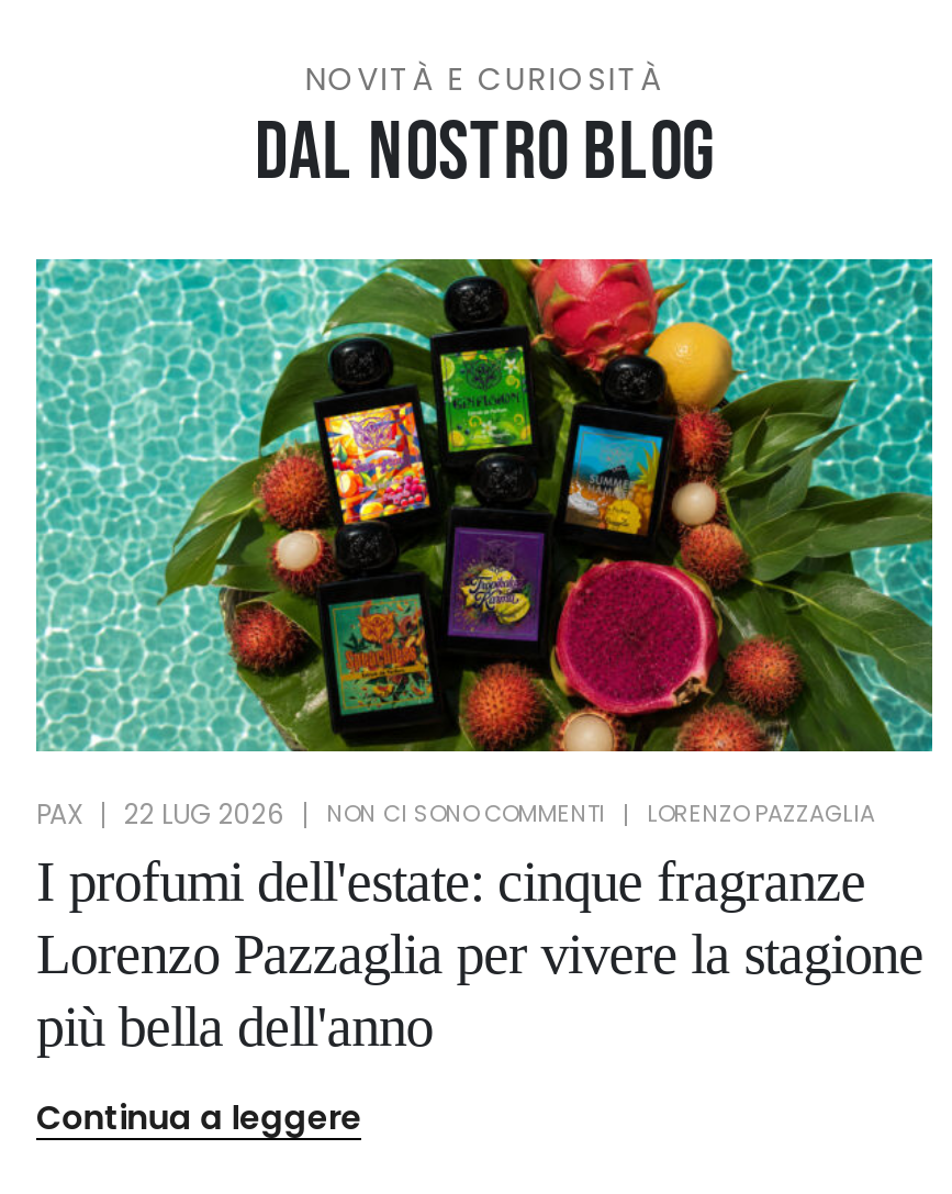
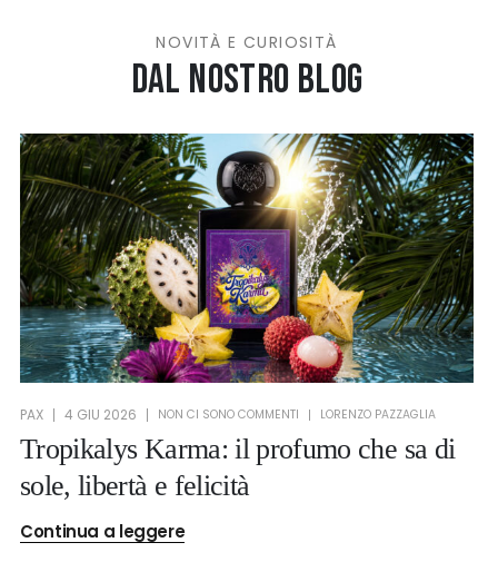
- [image]
- PAX 22 LUG 2026 NON CI SONO COMMENTI LORENZO PAZZAGLIA
+ [image]
+ PAX 4 GIU 2026 NON CI SONO COMMENTI LORENZO PAZZAGLIA

- I profumi dell'estate: cinque fragranze
- Lorenzo Pazzaglia per vivere la stagione
- più bella dell'anno
+ Tropikalys Karma: il profumo che sa di
+ sole, libertà e felicità
